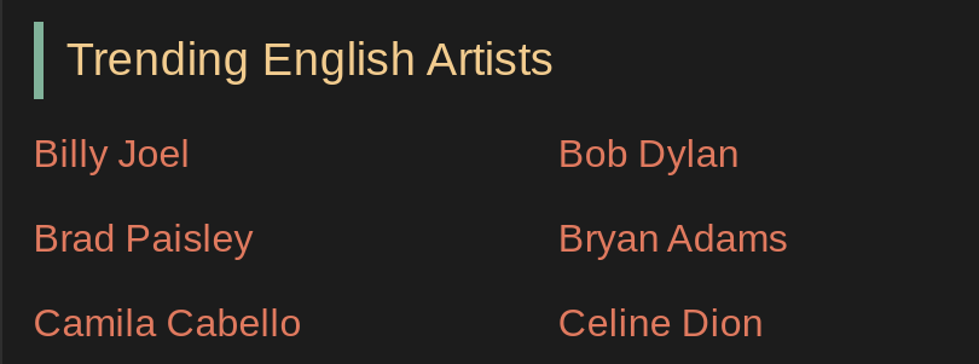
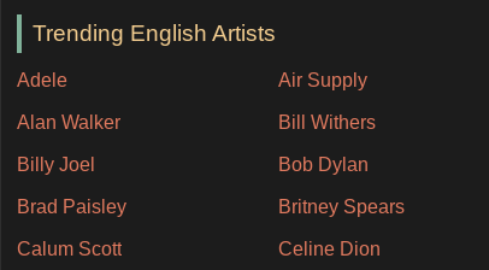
+ Adele
+ Air Supply
+ Alan Walker
+ Bill Withers

- Bryan Adams
+ Britney Spears

- Camila Cabello
+ Calum Scott
